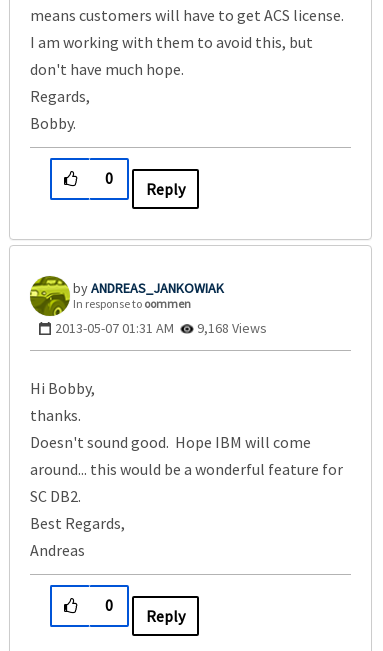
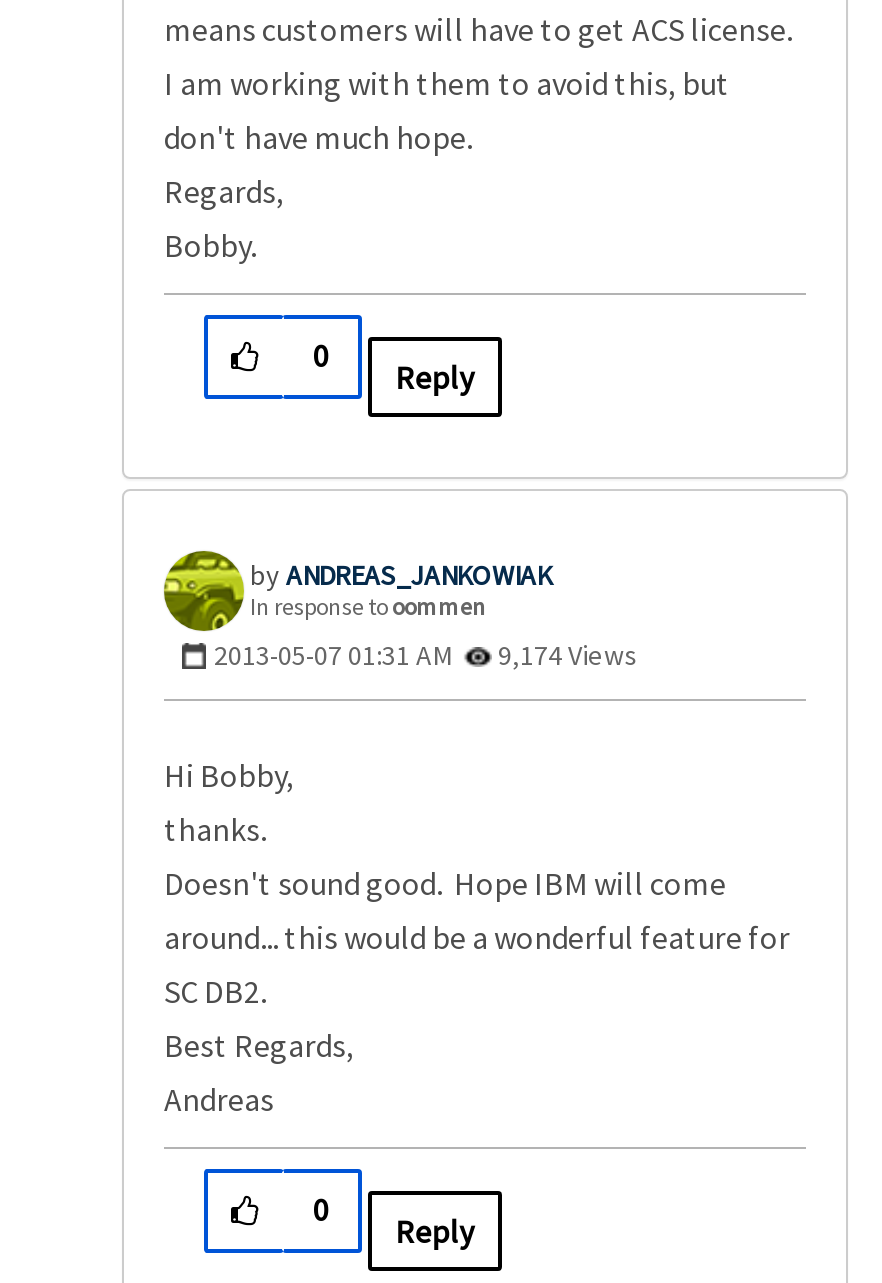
- 2013-05-07 01:31 AM 9,168 Views
+ 2013-05-07 01:31 AM 9,174 Views
